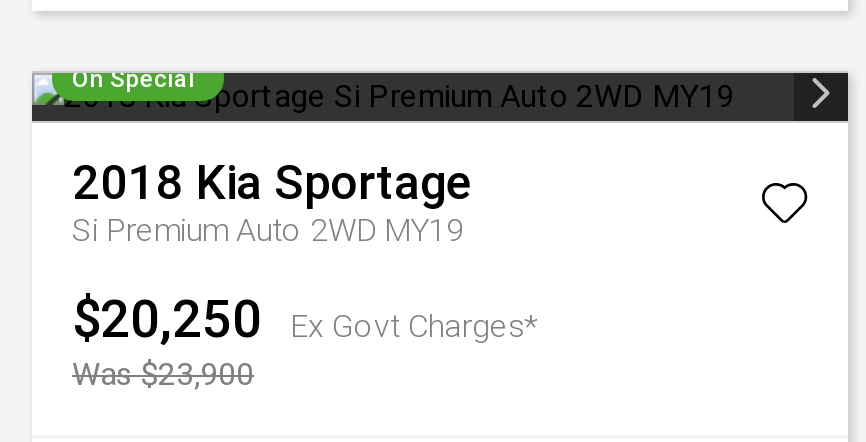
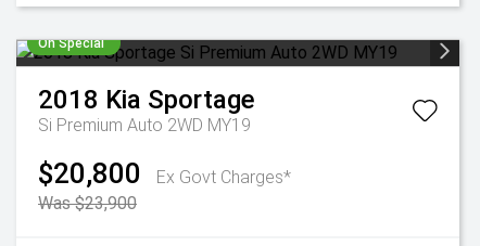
- $20,250 Ex Govt Charges*
+ $20,800 Ex Govt Charges*
